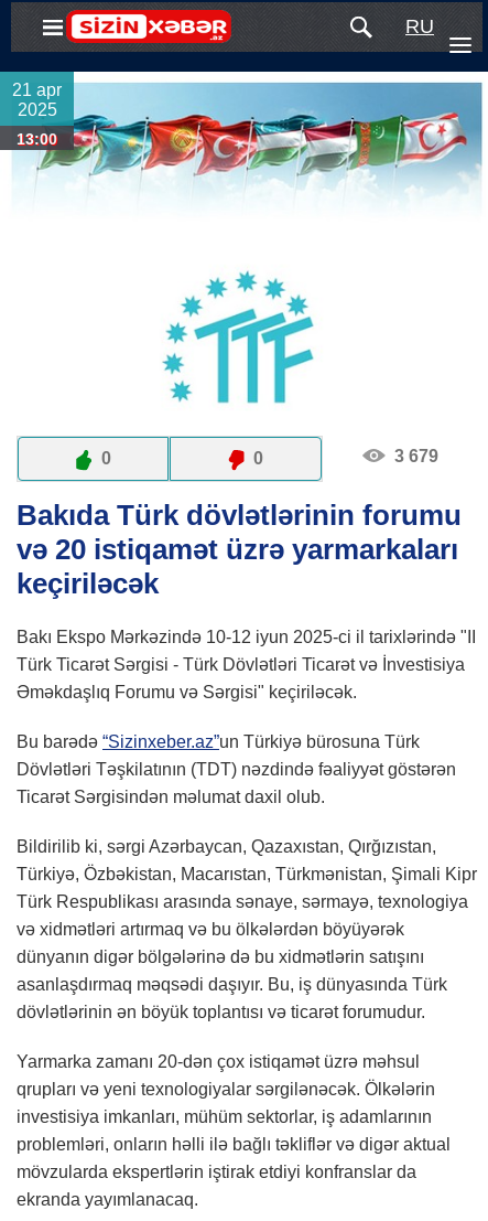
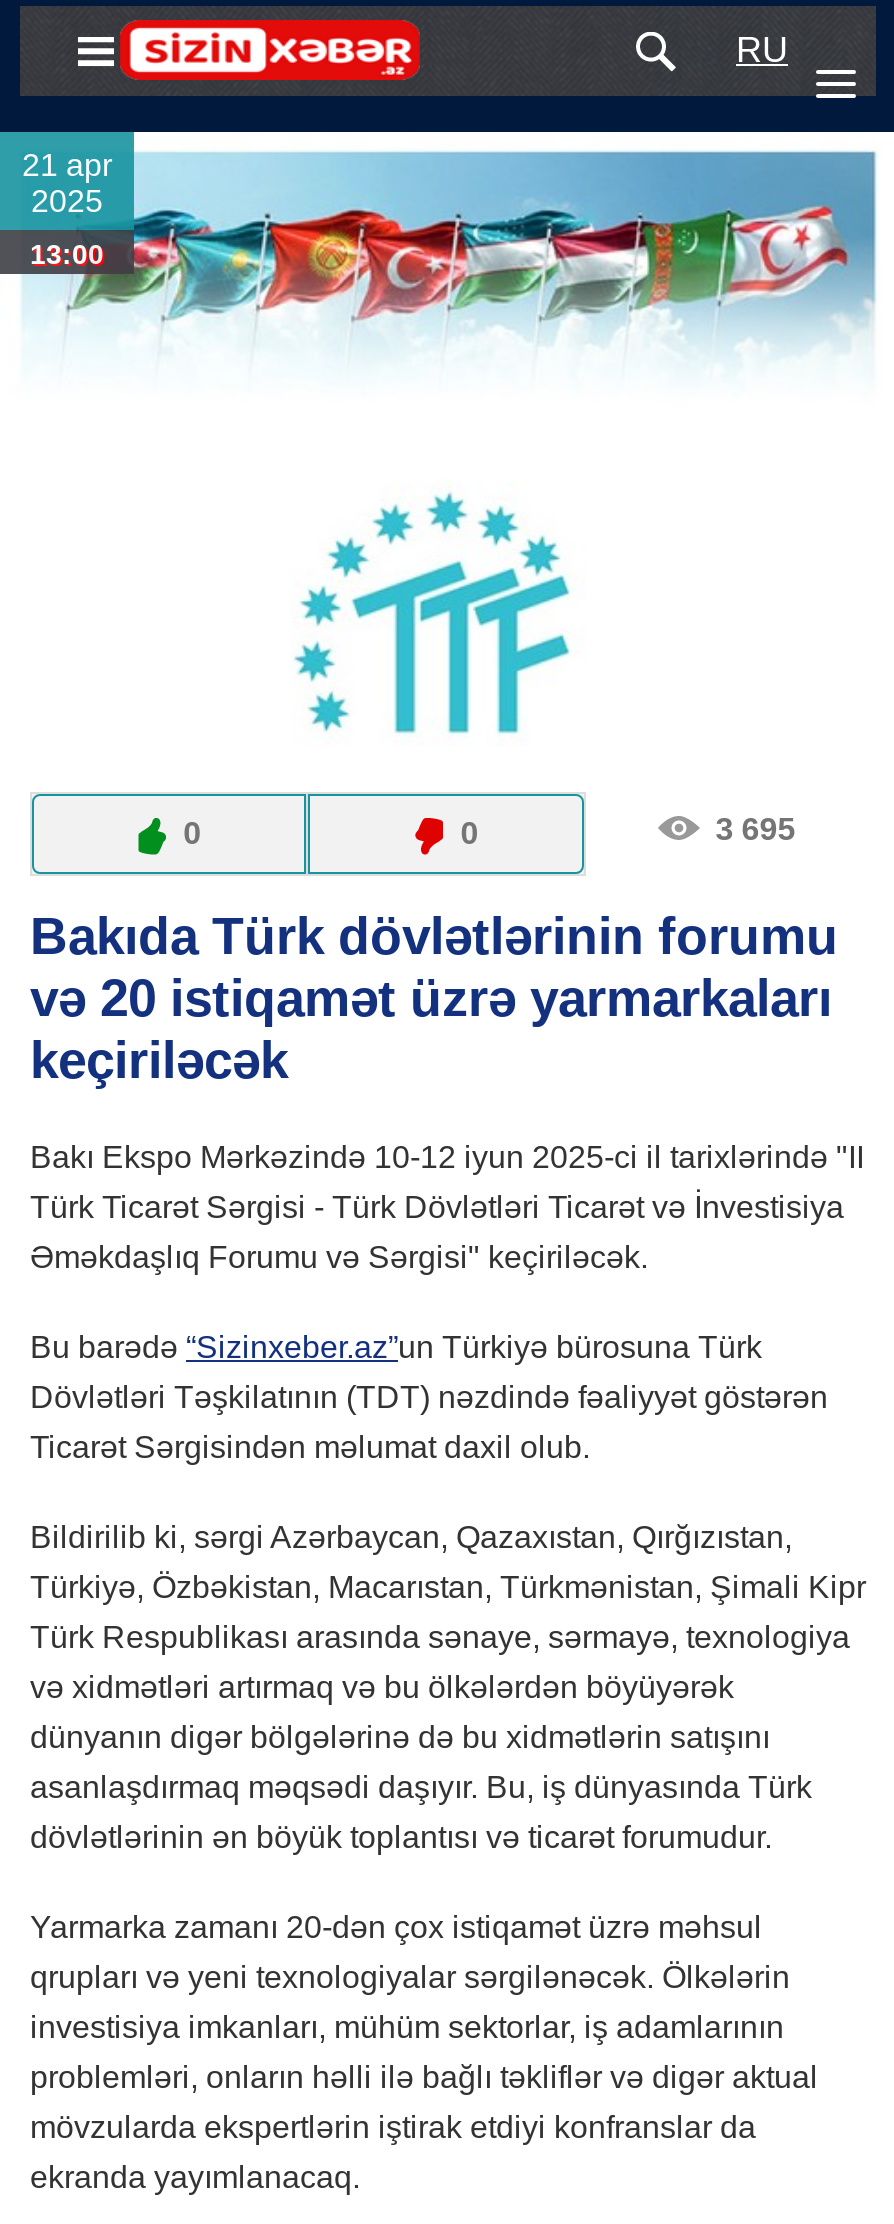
- 3 679
+ 3 695
